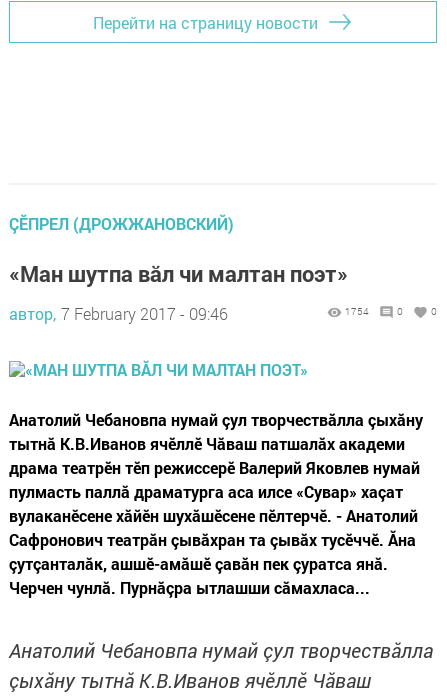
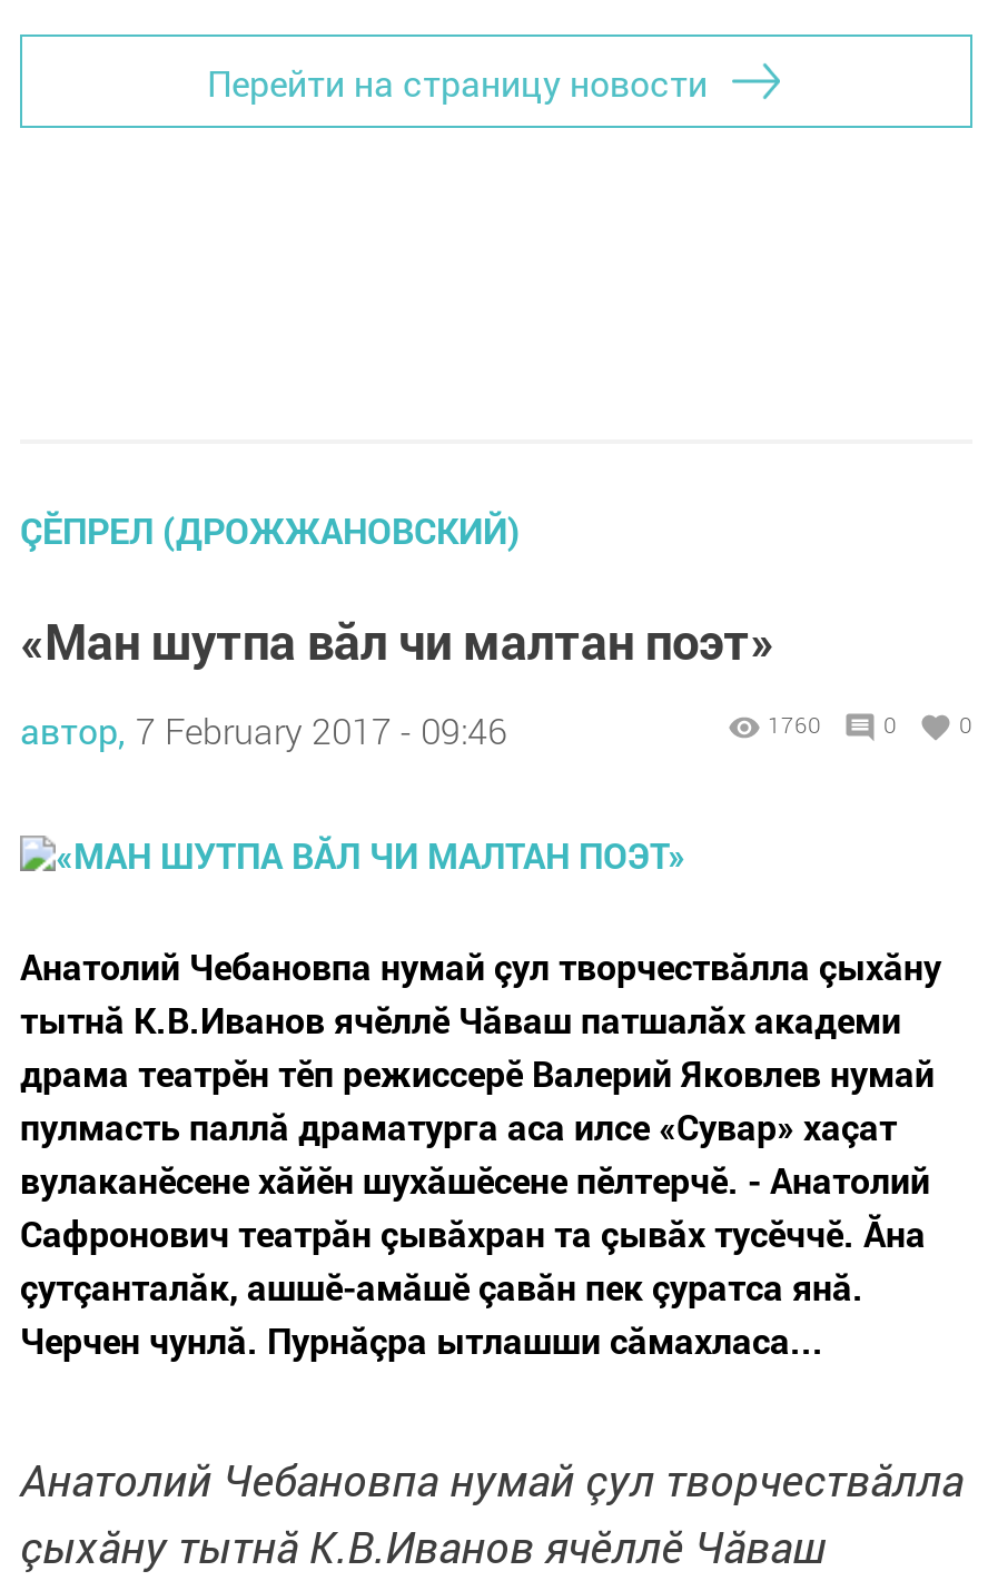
- 1754
+ 1760
